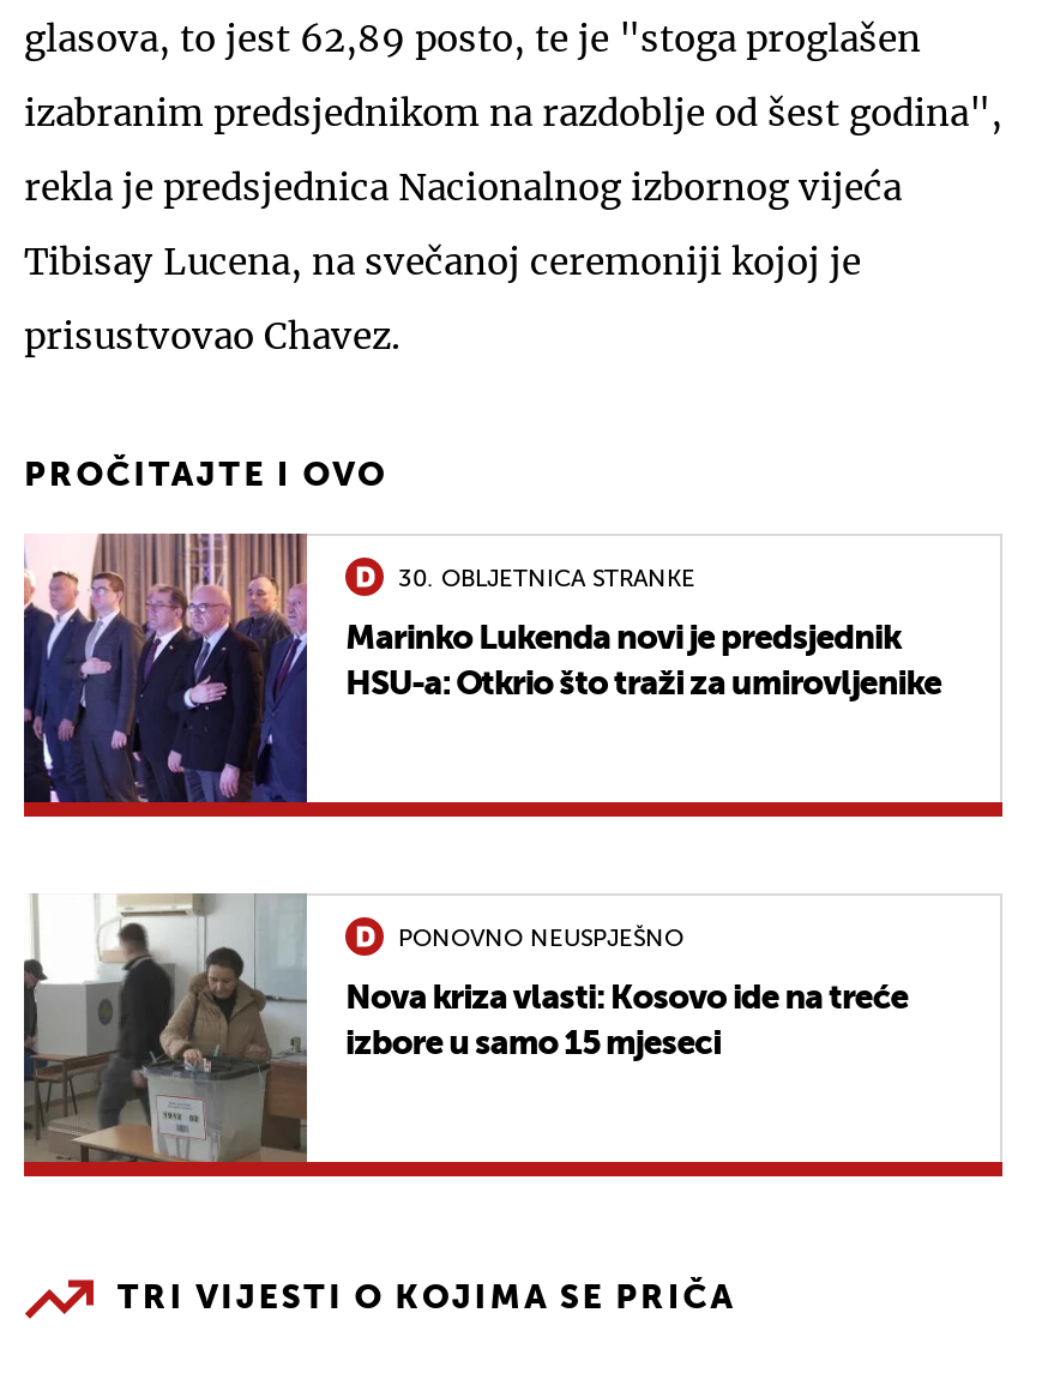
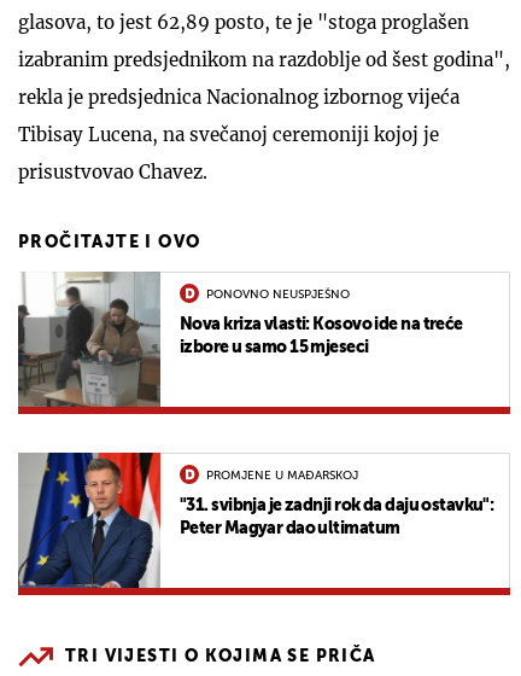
- [image]
- 30. OBLJETNICA STRANKE
- Marinko Lukenda novi je predsjednik
- HSU-a: Otkrio što traži za umirovljenike

moved up: [image] | PONOVNO NEUSPJEŠNO | Nova kriza vlasti: Kosovo ide na treće | izbore u samo 15 mjeseci

+ [image]
+ PROMJENE U MAĐARSKOJ
+ "31. svibnja je zadnji rok da daju ostavku":
+ Peter Magyar dao ultimatum
